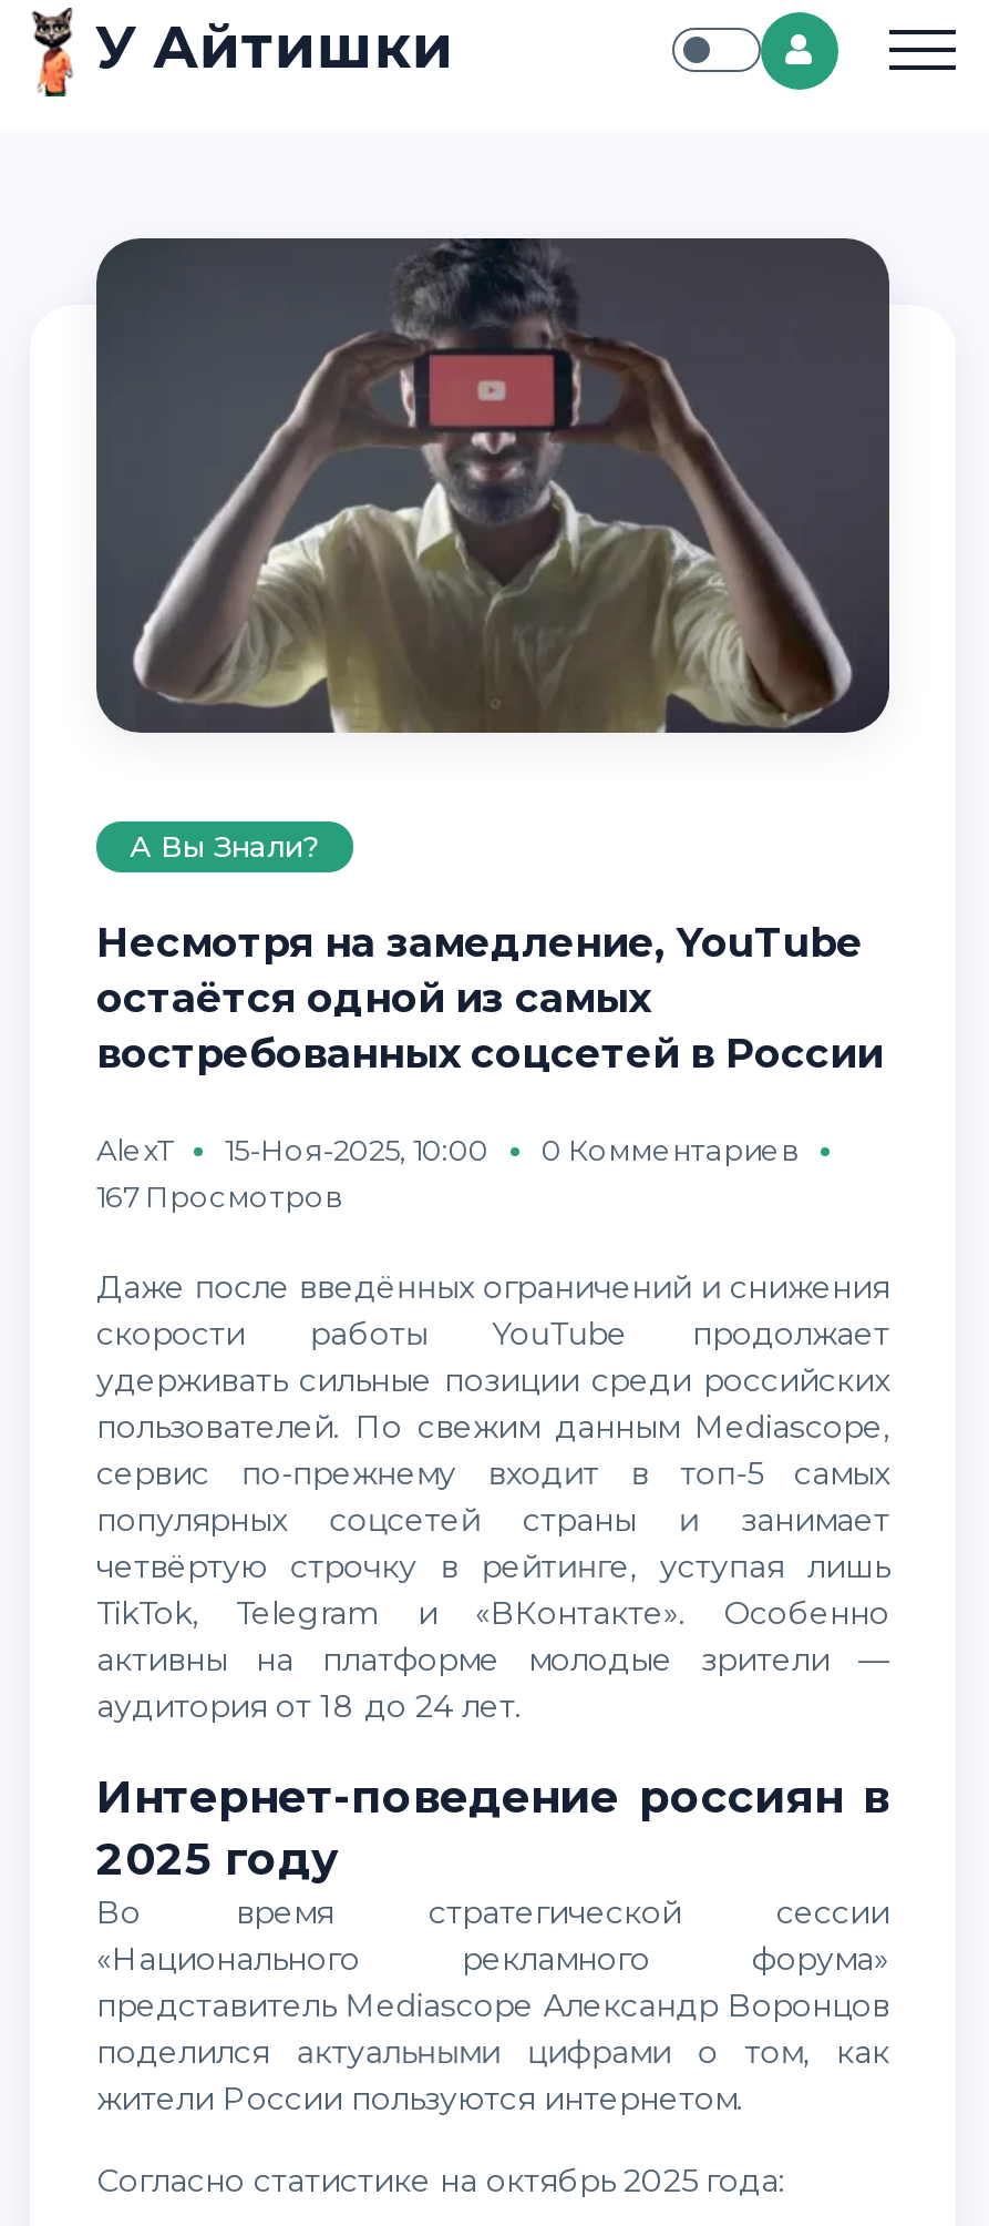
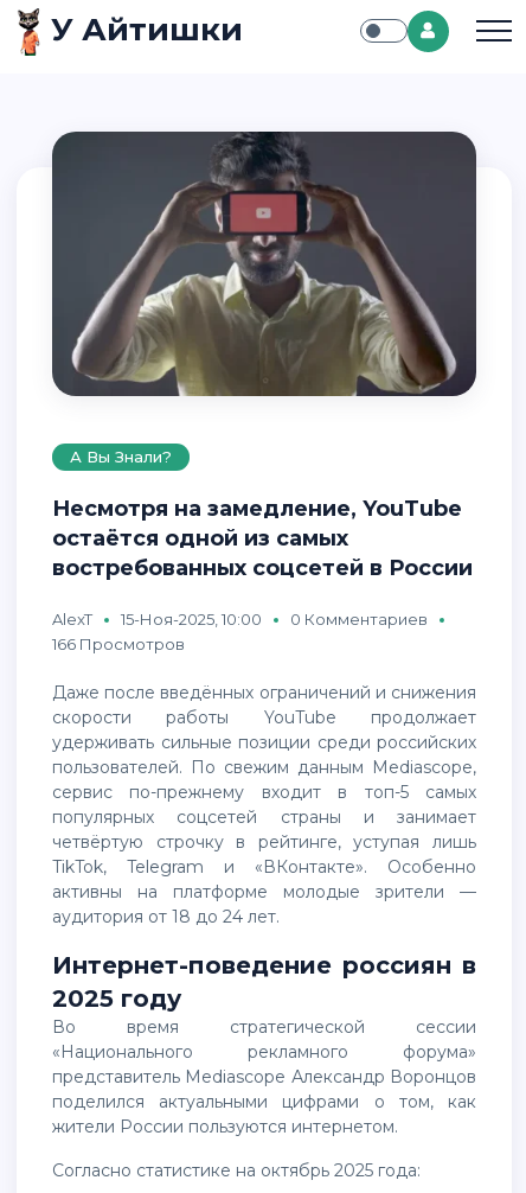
- 167 Просмотров
+ 166 Просмотров
